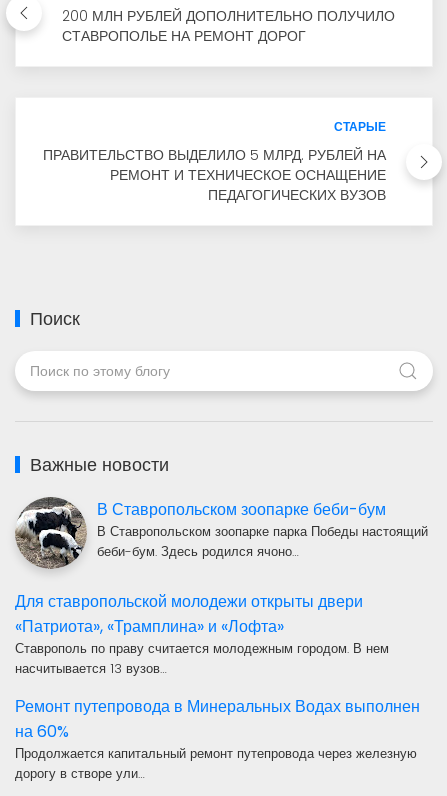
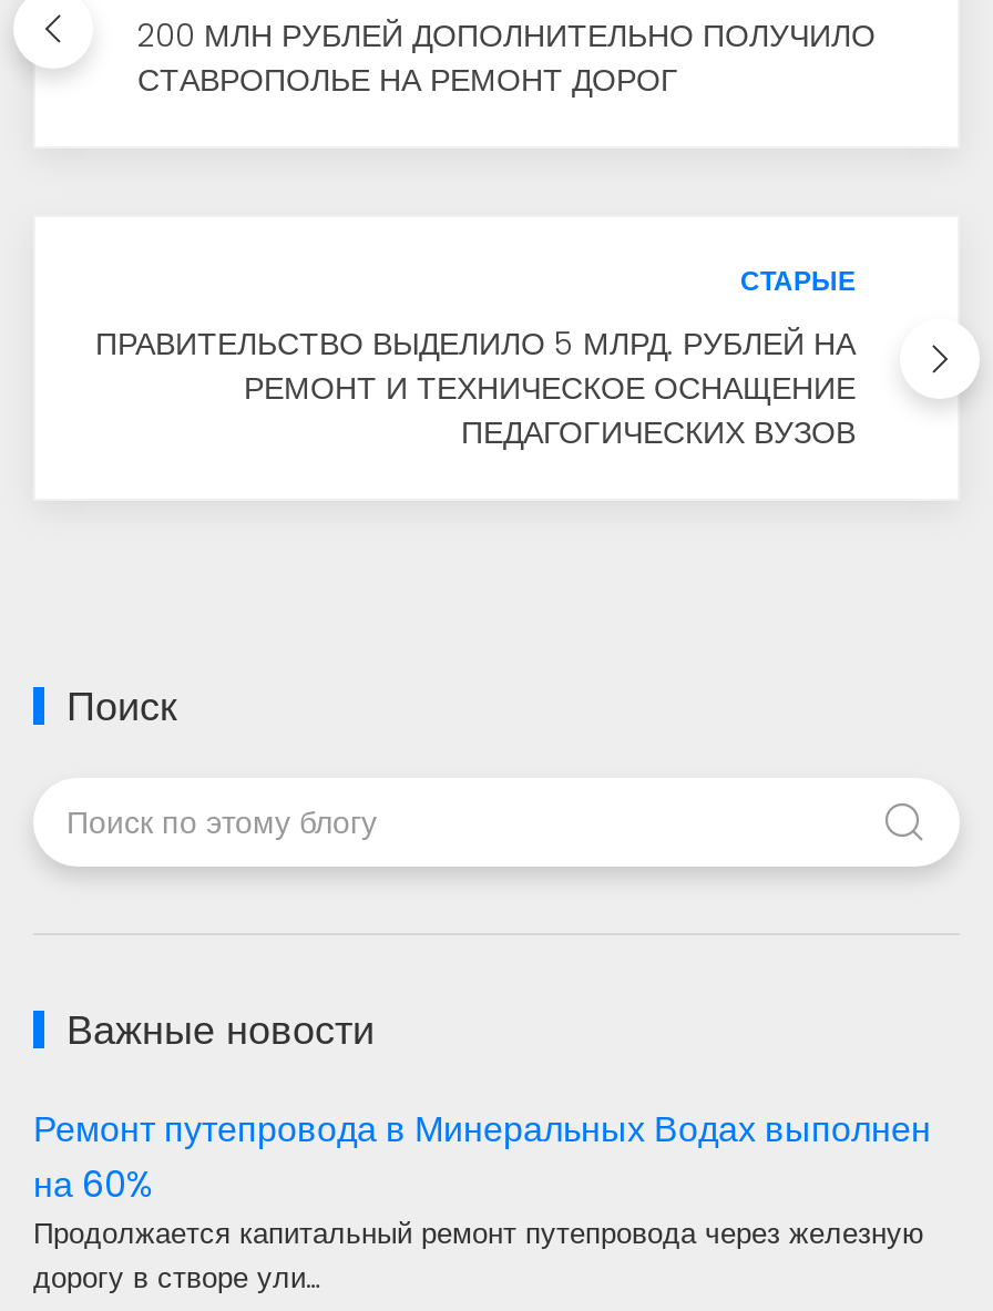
- [image]
- В Ставропольском зоопарке беби-бум
- В Ставропольском зоопарке парка Победы настоящий
- беби-бум. Здесь родился ячоно…
- Для ставропольской молодежи открыты двери
- «Патриота», «Трамплина» и «Лофта»
- Ставрополь по праву считается молодежным городом. В нем
- насчитывается 13 вузов…
